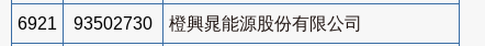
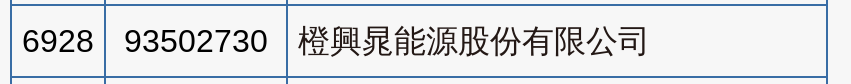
- 6921 93502730 橙興晁能源股份有限公司
+ 6928 93502730 橙興晁能源股份有限公司
